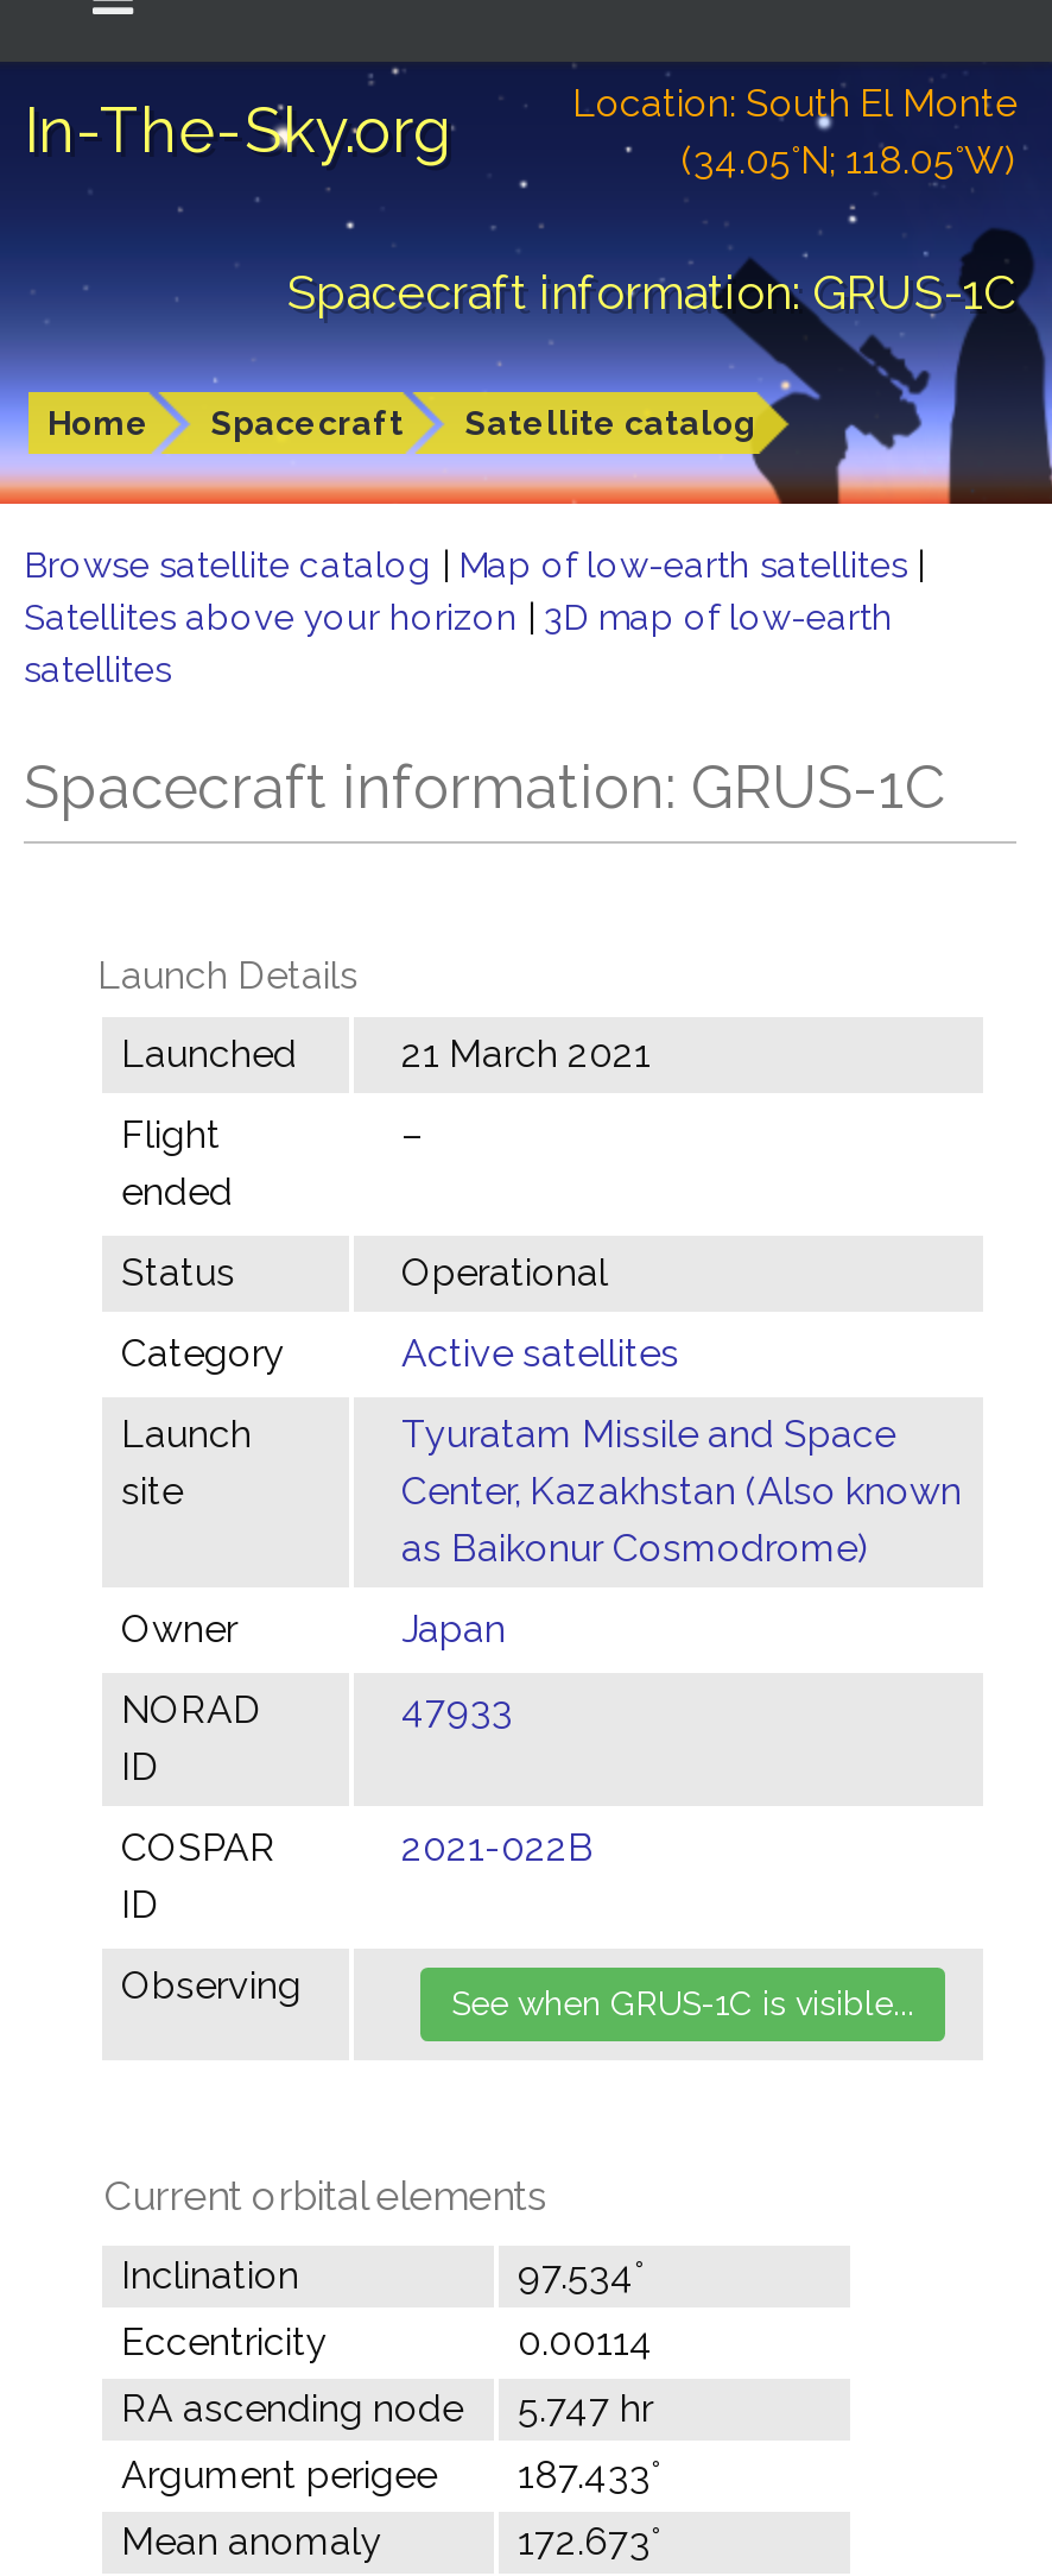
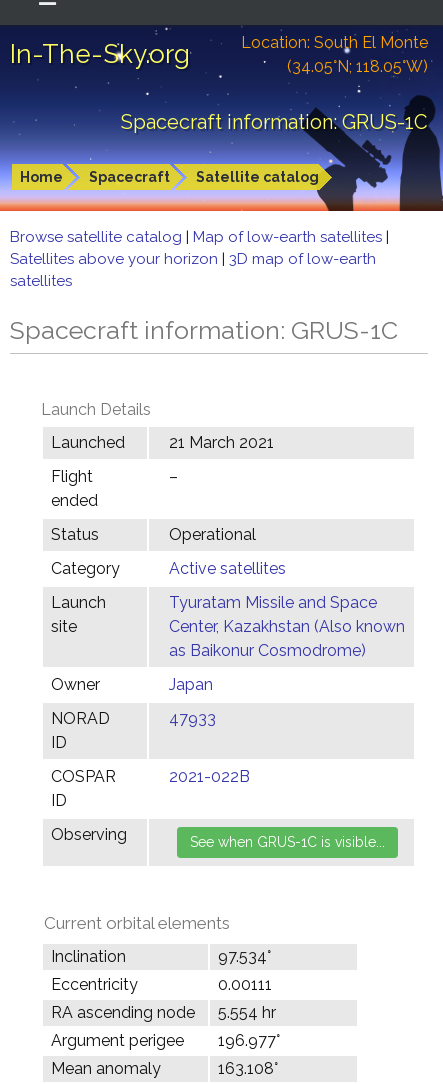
- 0.00114
+ 0.00111

- RA ascending node 5.747 hr
+ RA ascending node 5.554 hr

- Argument perigee 187.433°
+ Argument perigee 196.977°

- 172.673°
+ 163.108°
